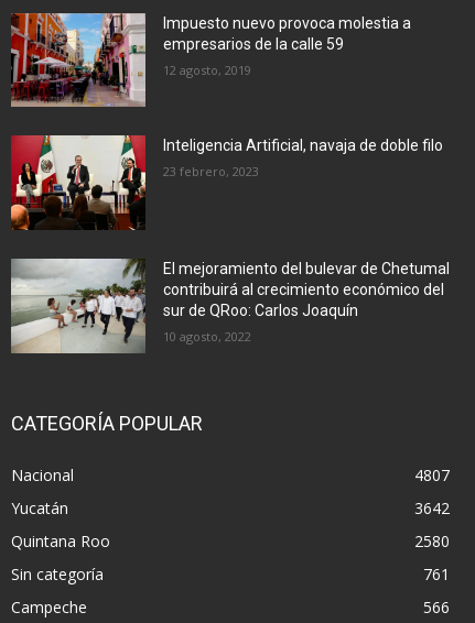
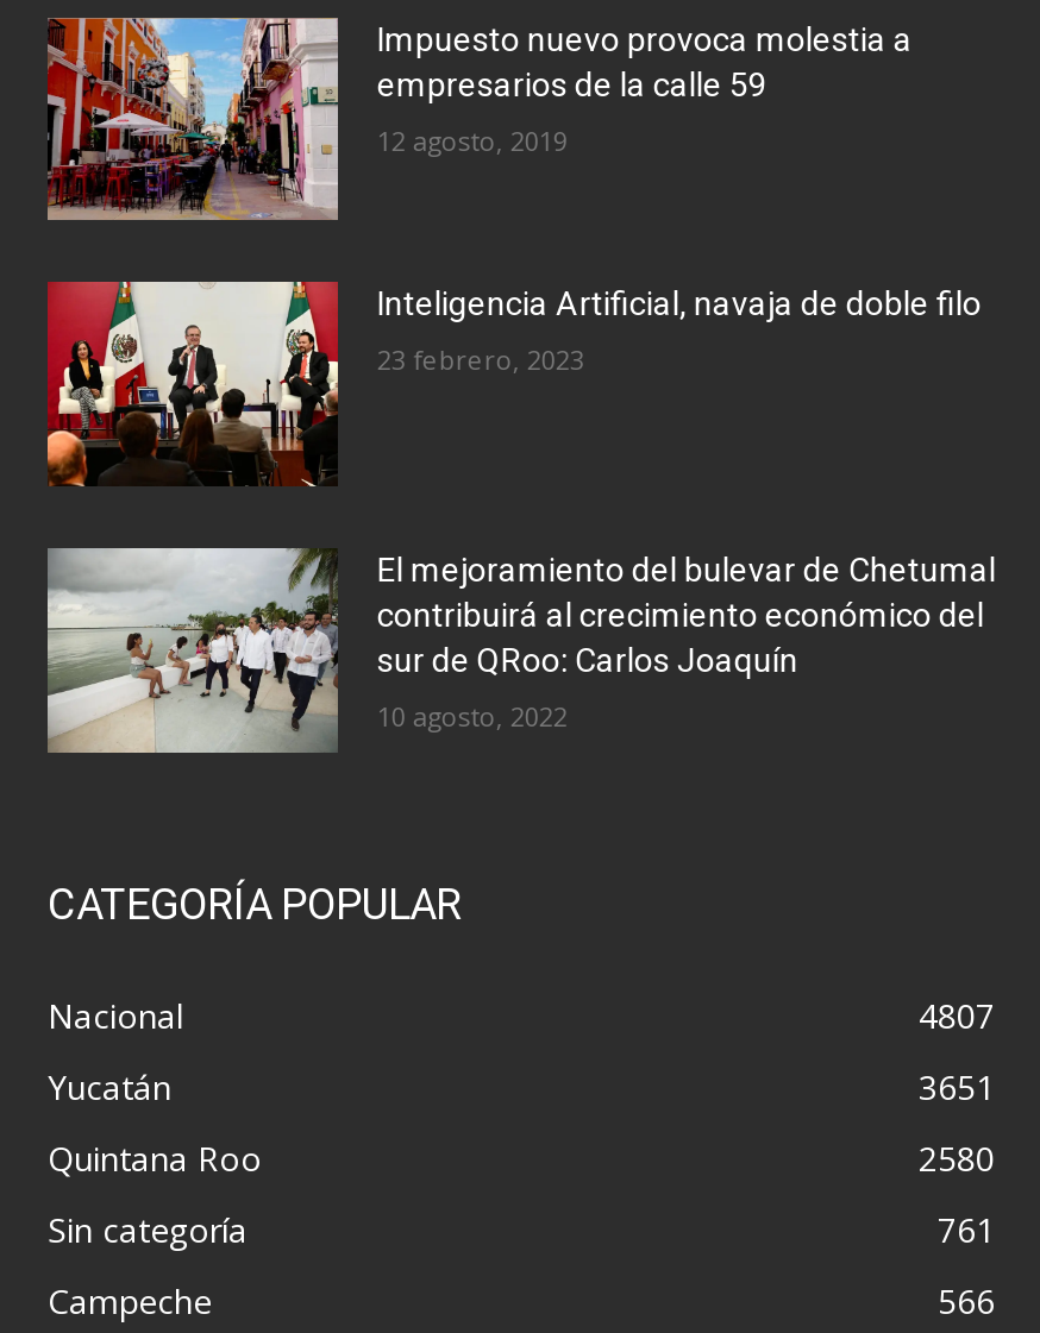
- 3642
+ 3651
